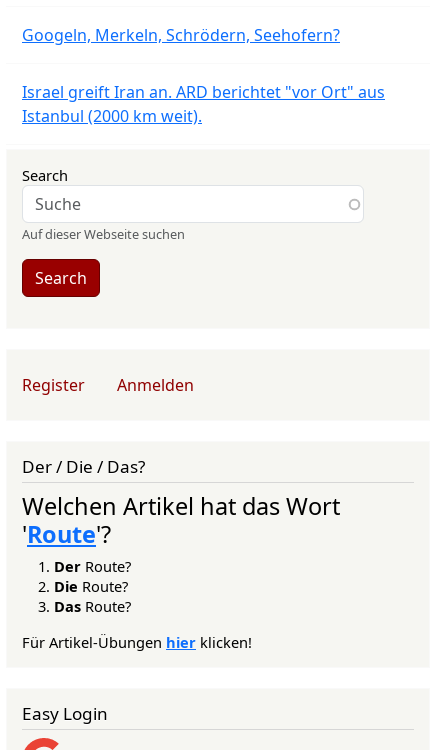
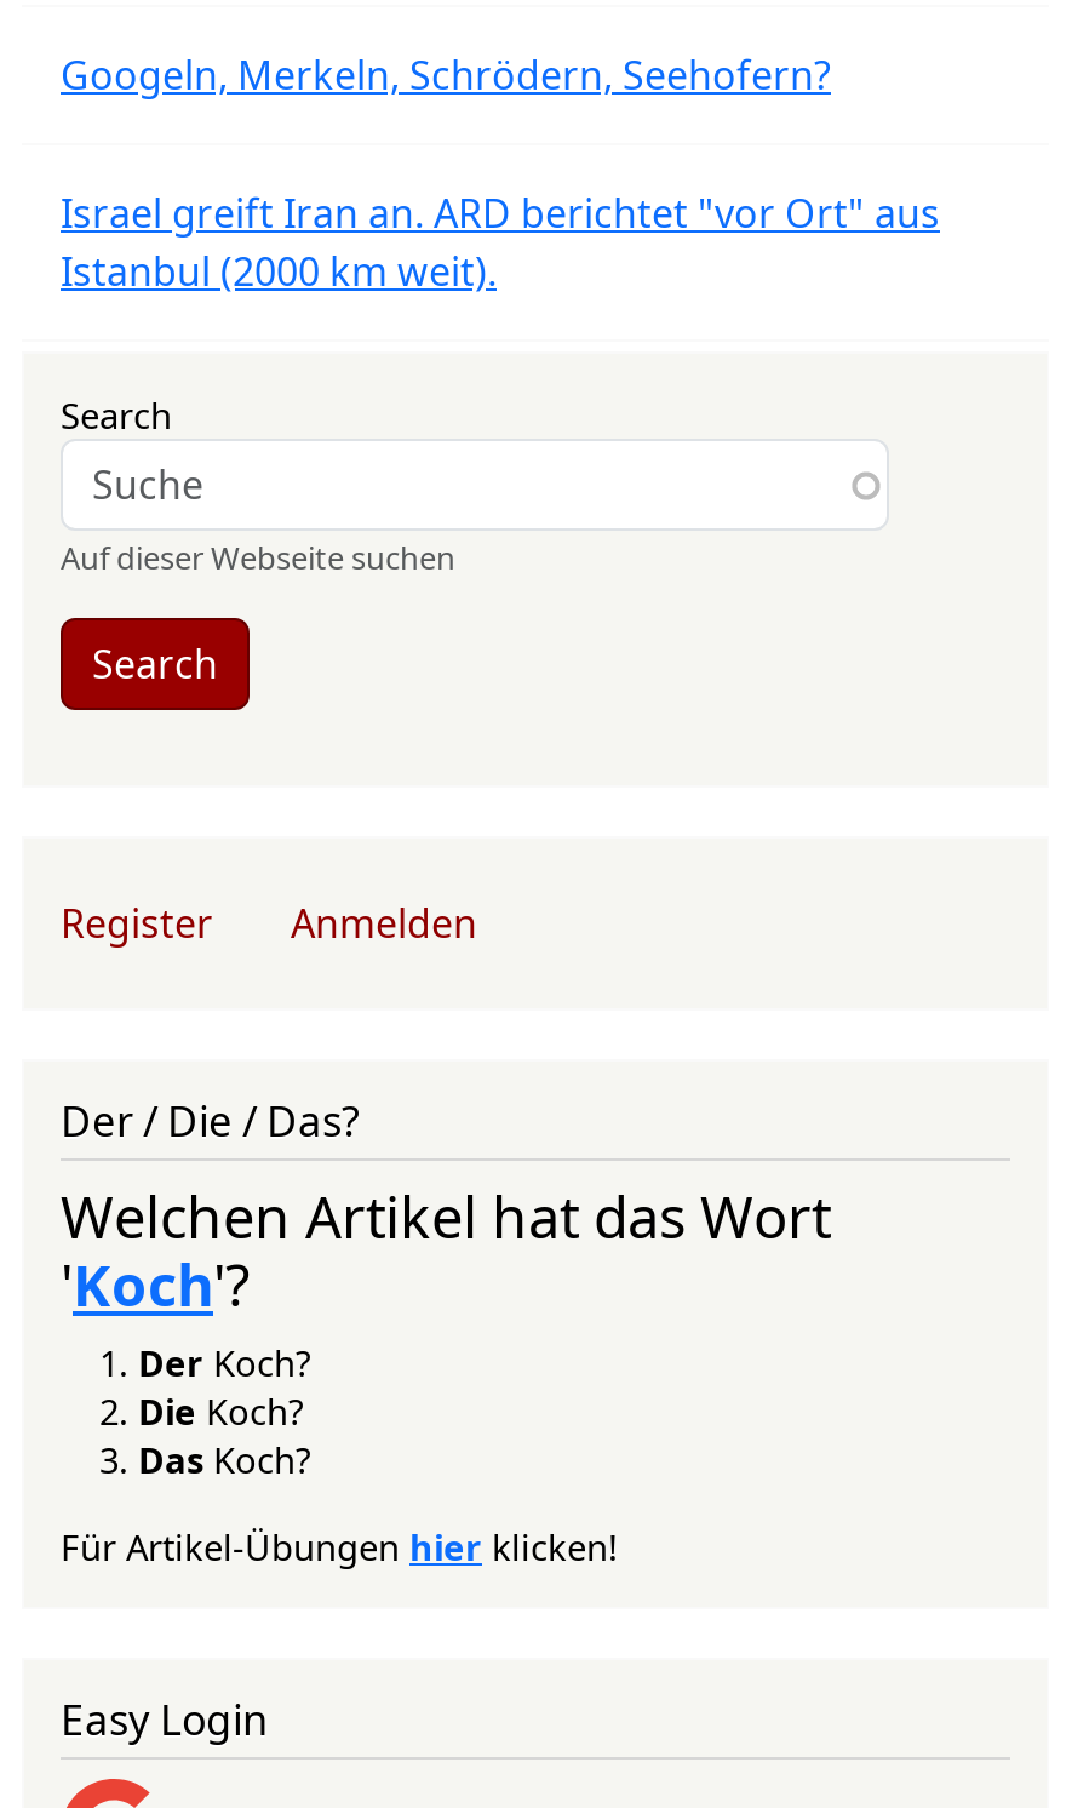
- 'Route'?
- Der Route?
- Die Route?
- Das Route?
+ 'Koch'?
+ Der Koch?
+ Die Koch?
+ Das Koch?
